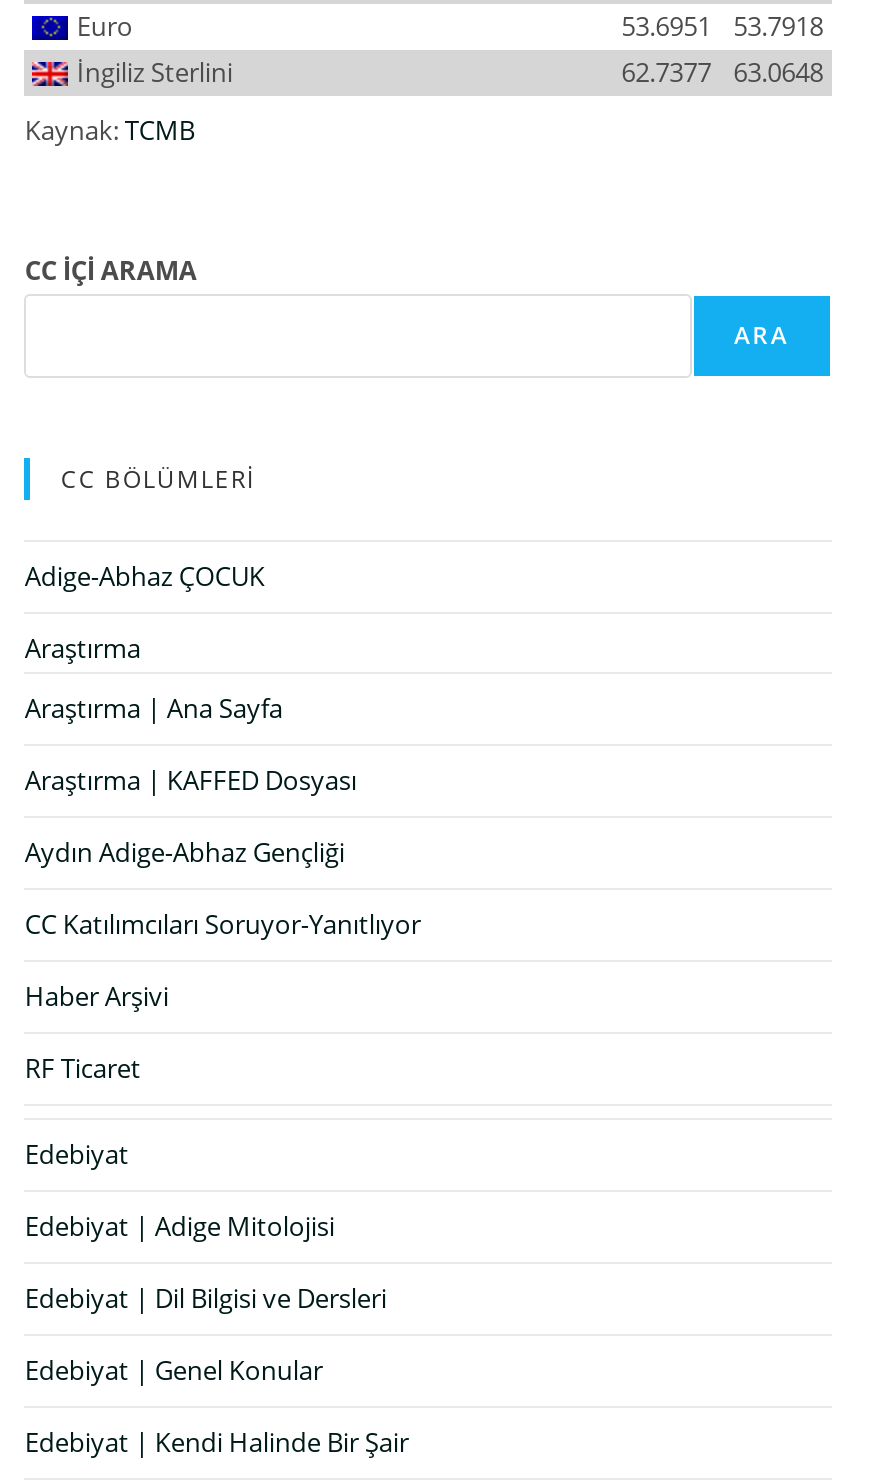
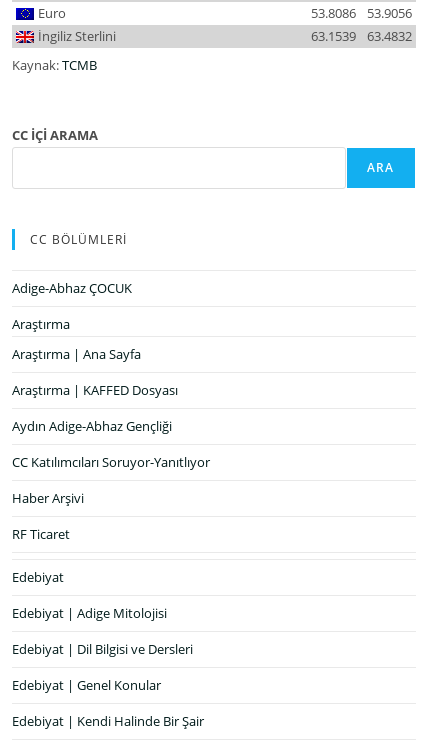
- 53.6951
+ 53.8086

- 53.7918
+ 53.9056

- 62.7377
+ 63.1539

- 63.0648
+ 63.4832
